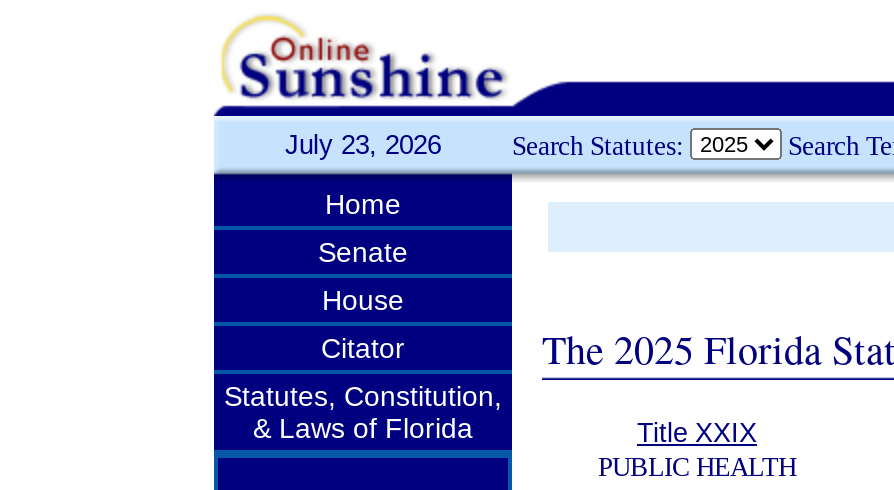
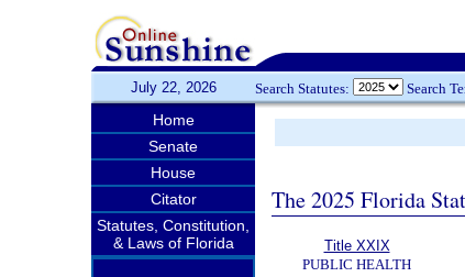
- July 23, 2026
+ July 22, 2026
